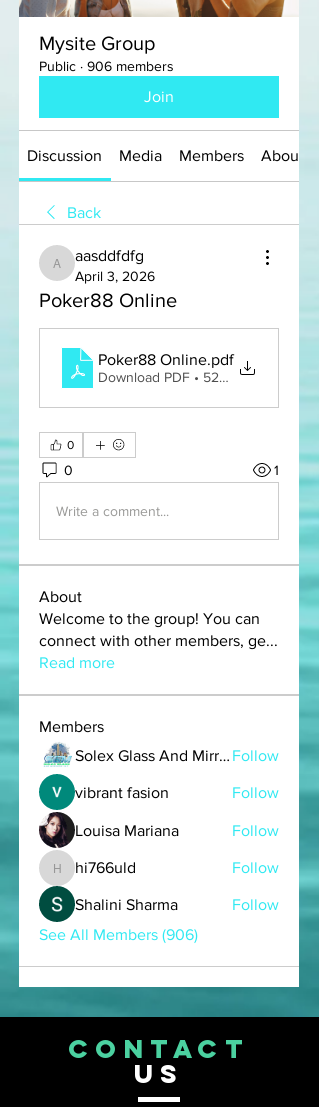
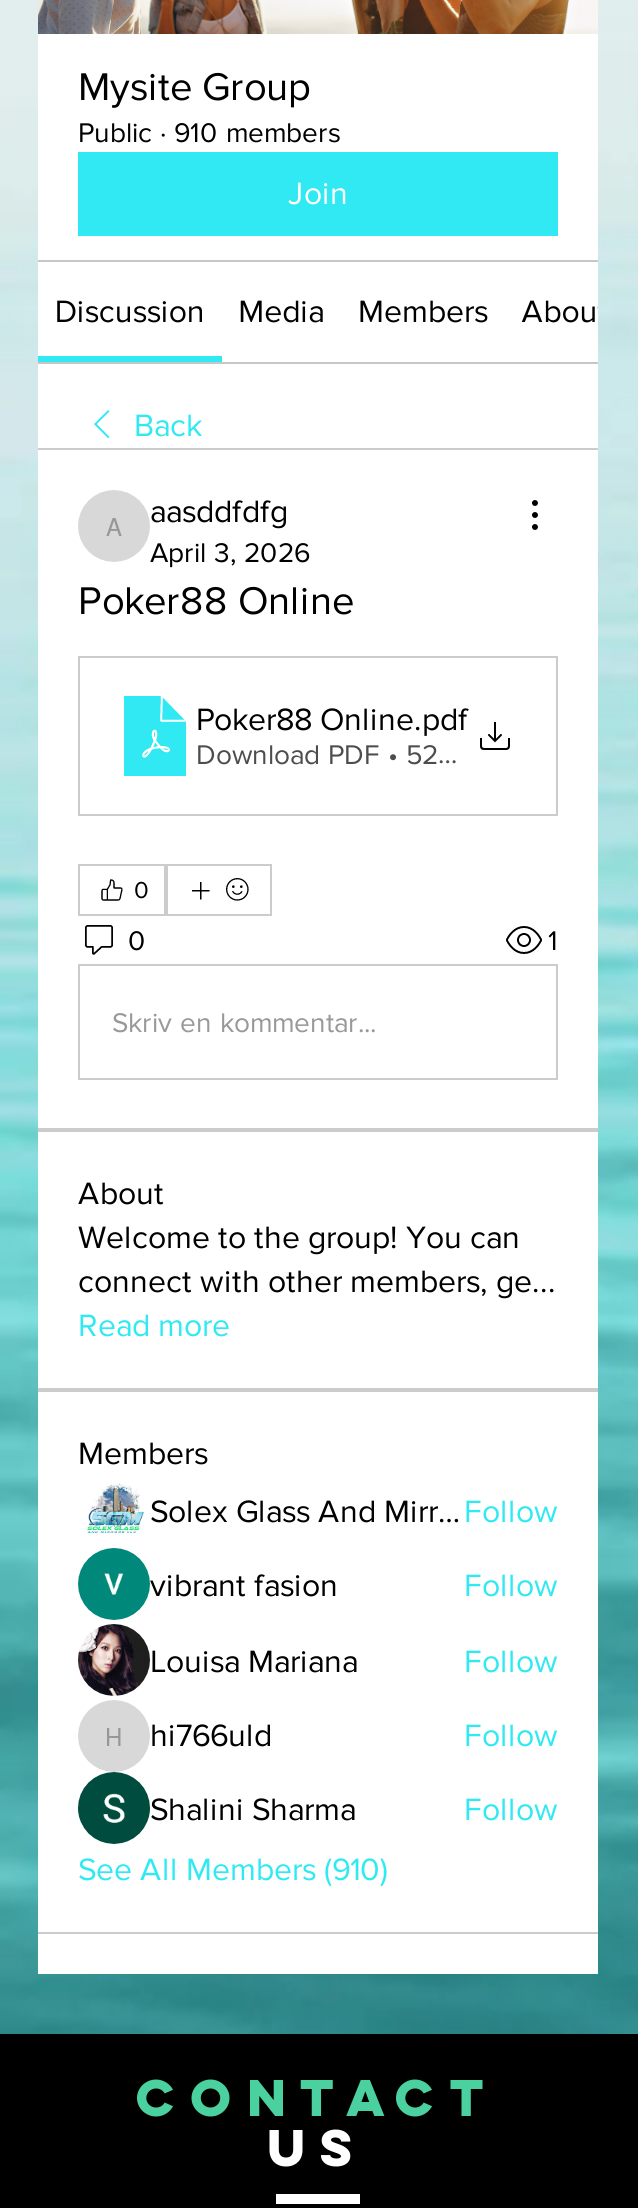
- Public · 906 members
+ Public · 910 members

- Write a comment...
+ Skriv en kommentar...

- See All Members (906)
+ See All Members (910)
